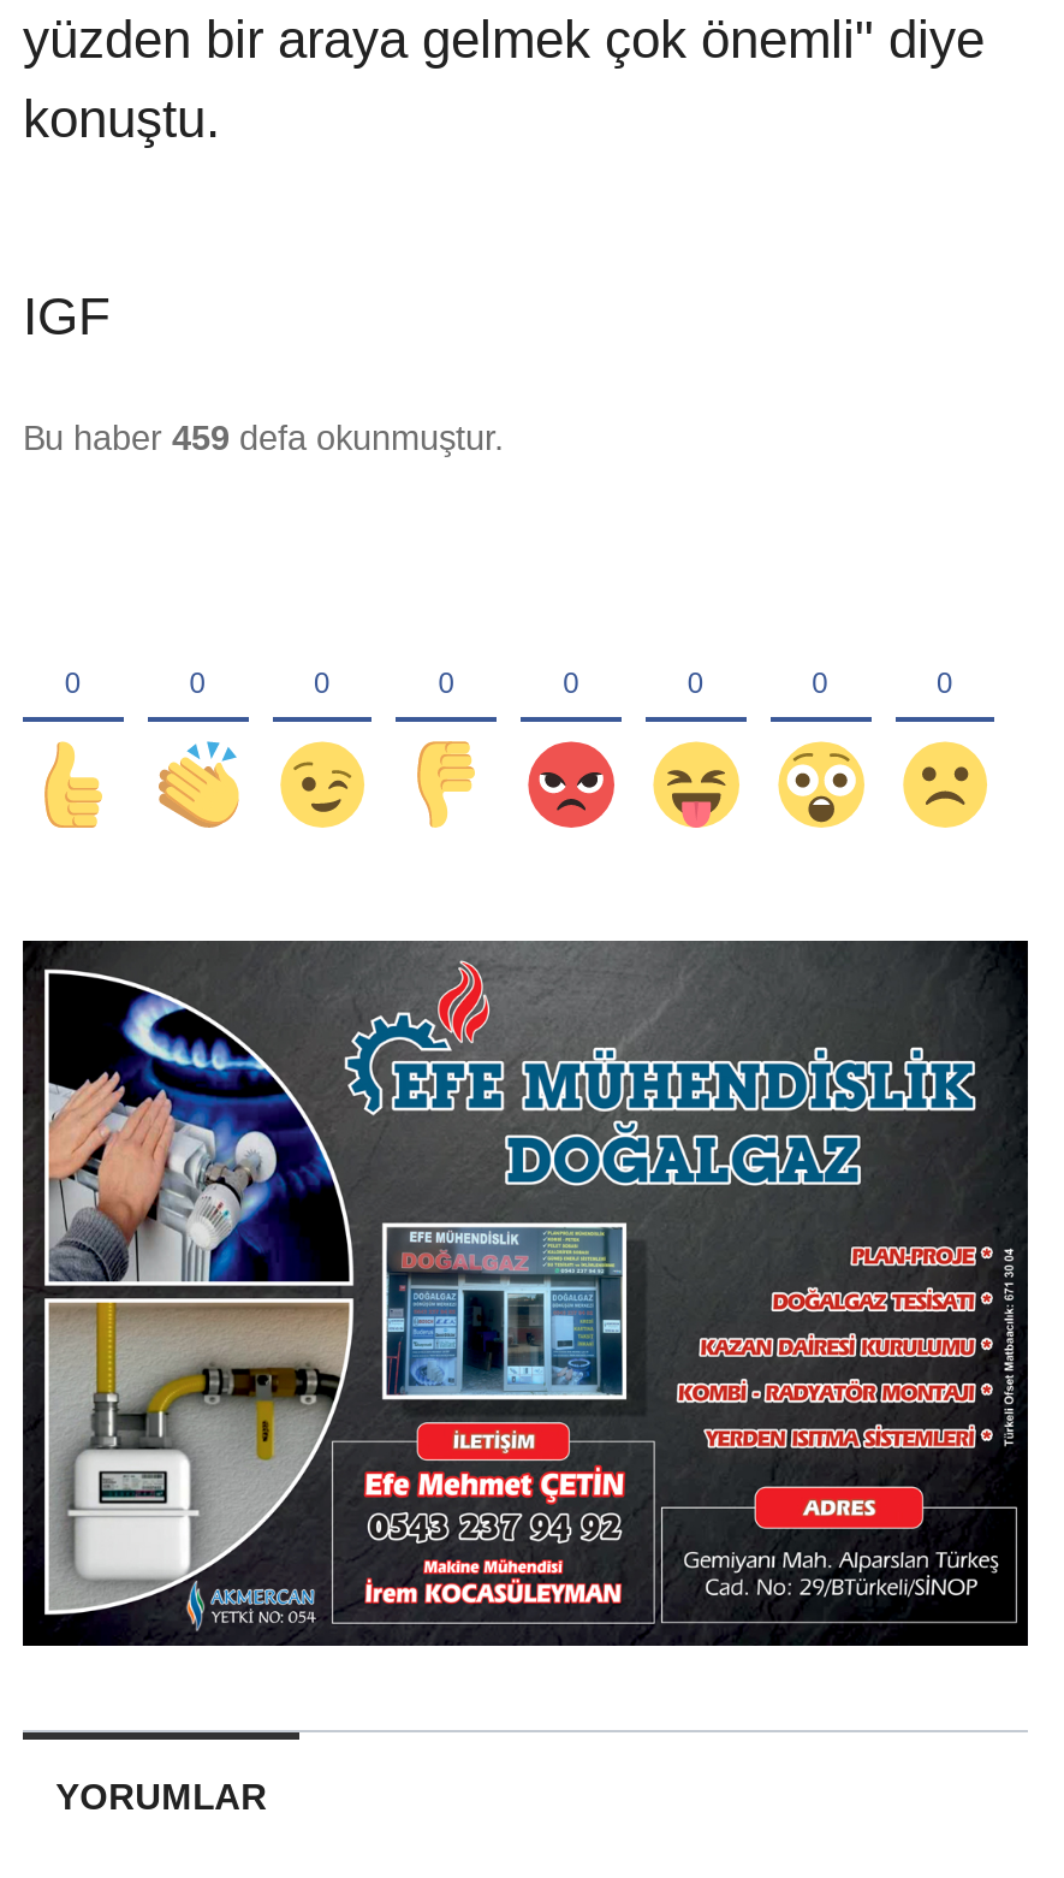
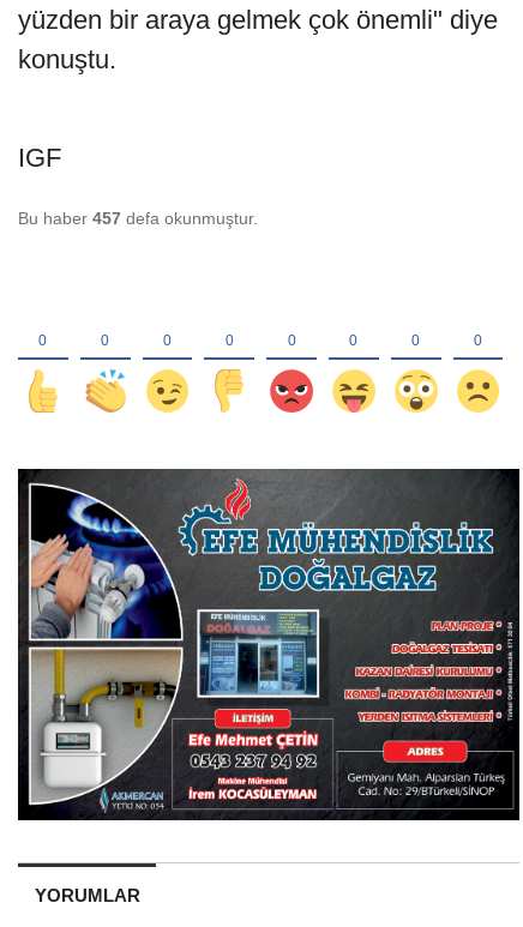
- Bu haber 459 defa okunmuştur.
+ Bu haber 457 defa okunmuştur.
